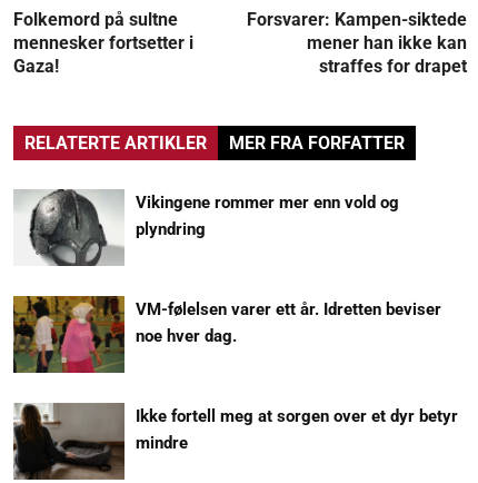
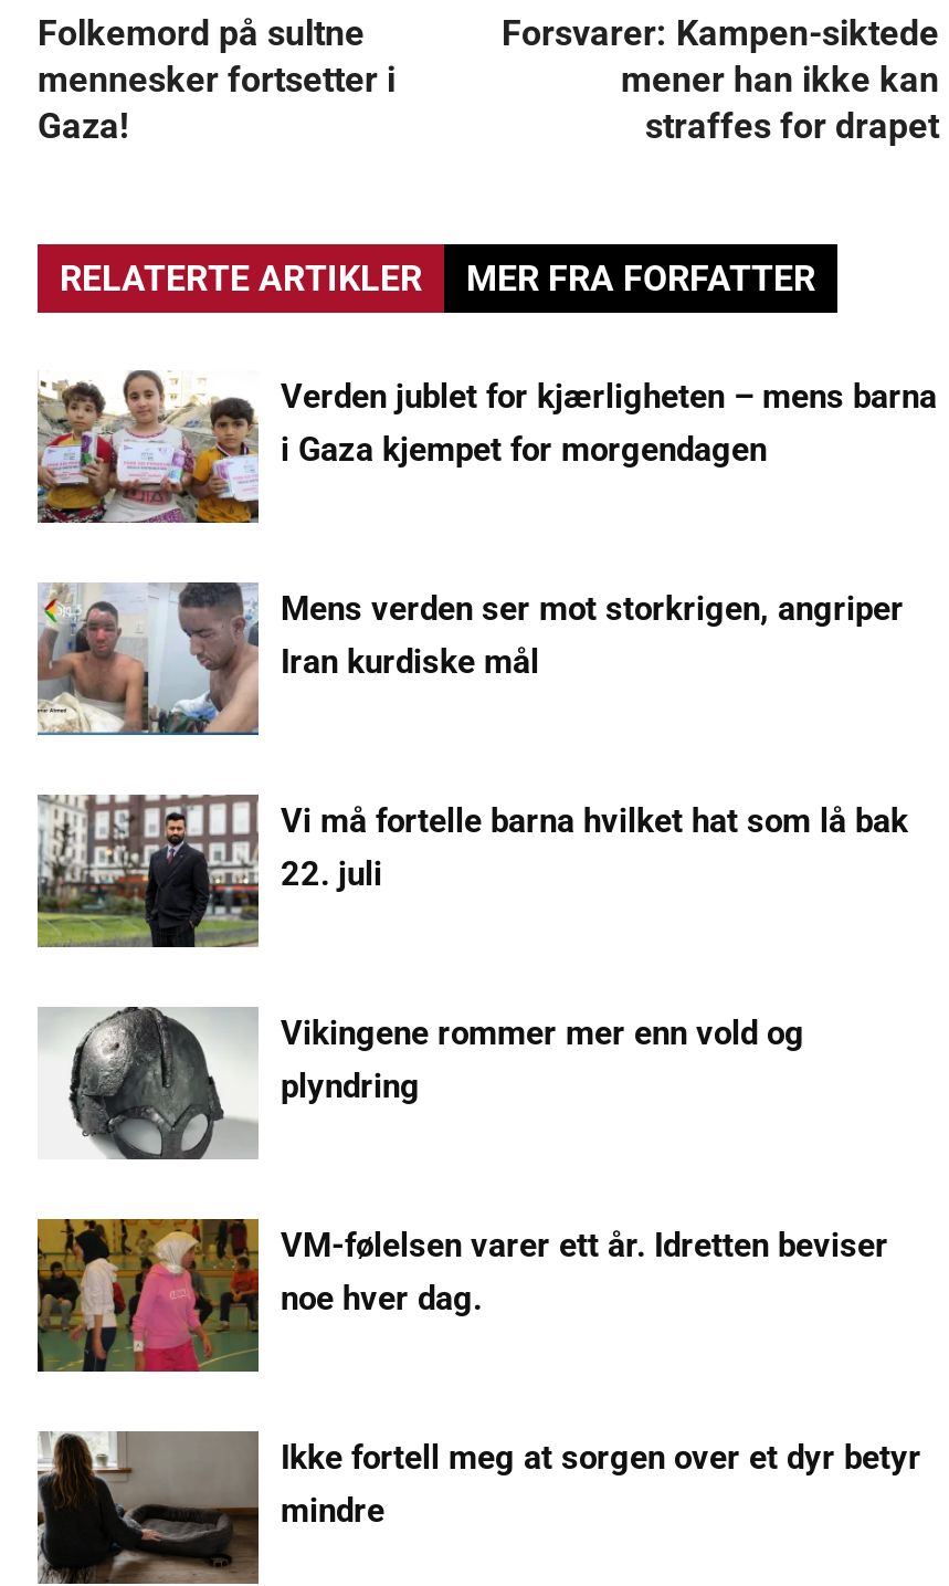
+ [image]
+ Verden jublet for kjærligheten – mens barna
+ i Gaza kjempet for morgendagen

+ [image]
+ Mens verden ser mot storkrigen, angriper
+ Iran kurdiske mål

+ [image]
+ Vi må fortelle barna hvilket hat som lå bak
+ 22. juli
